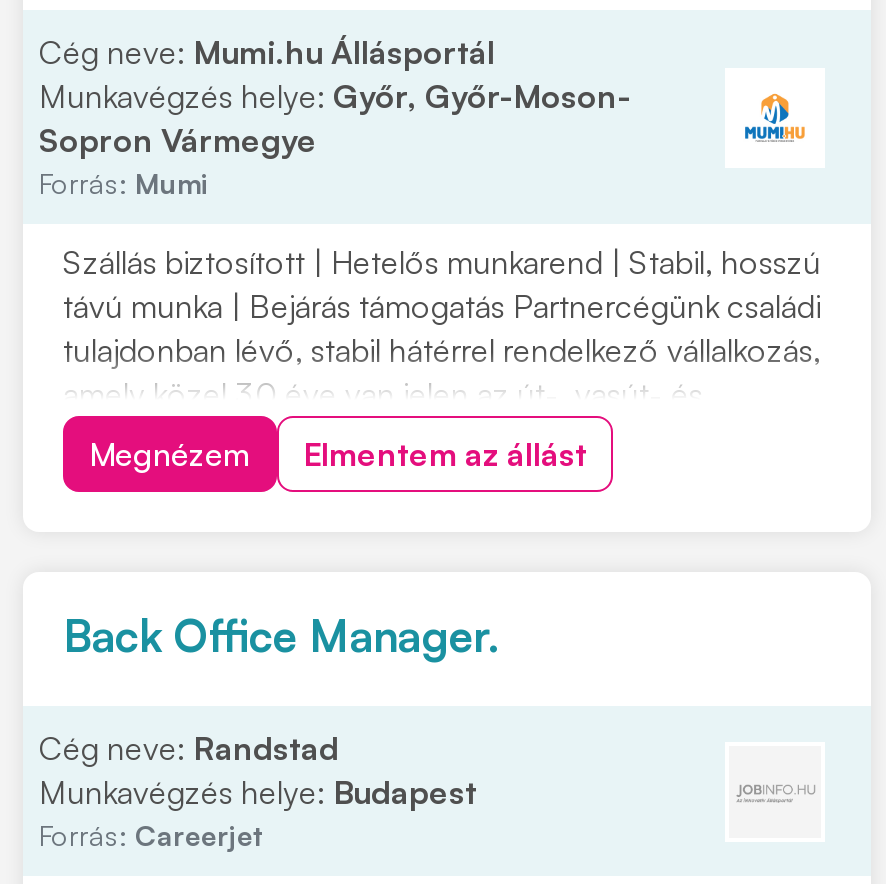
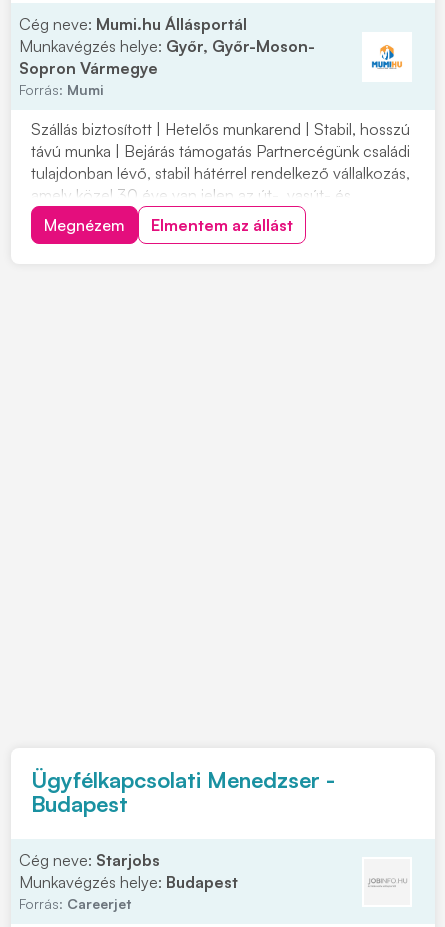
- Back Office Manager.
+ Ügyfélkapcsolati Menedzser -
+ Budapest

- Cég neve: Randstad
+ Cég neve: Starjobs
